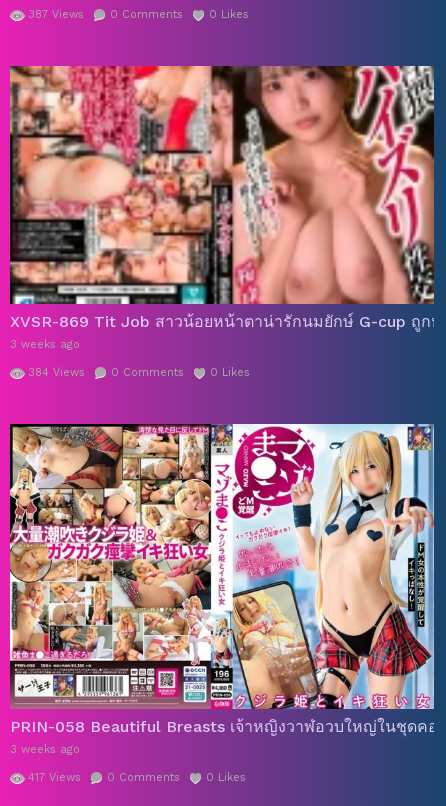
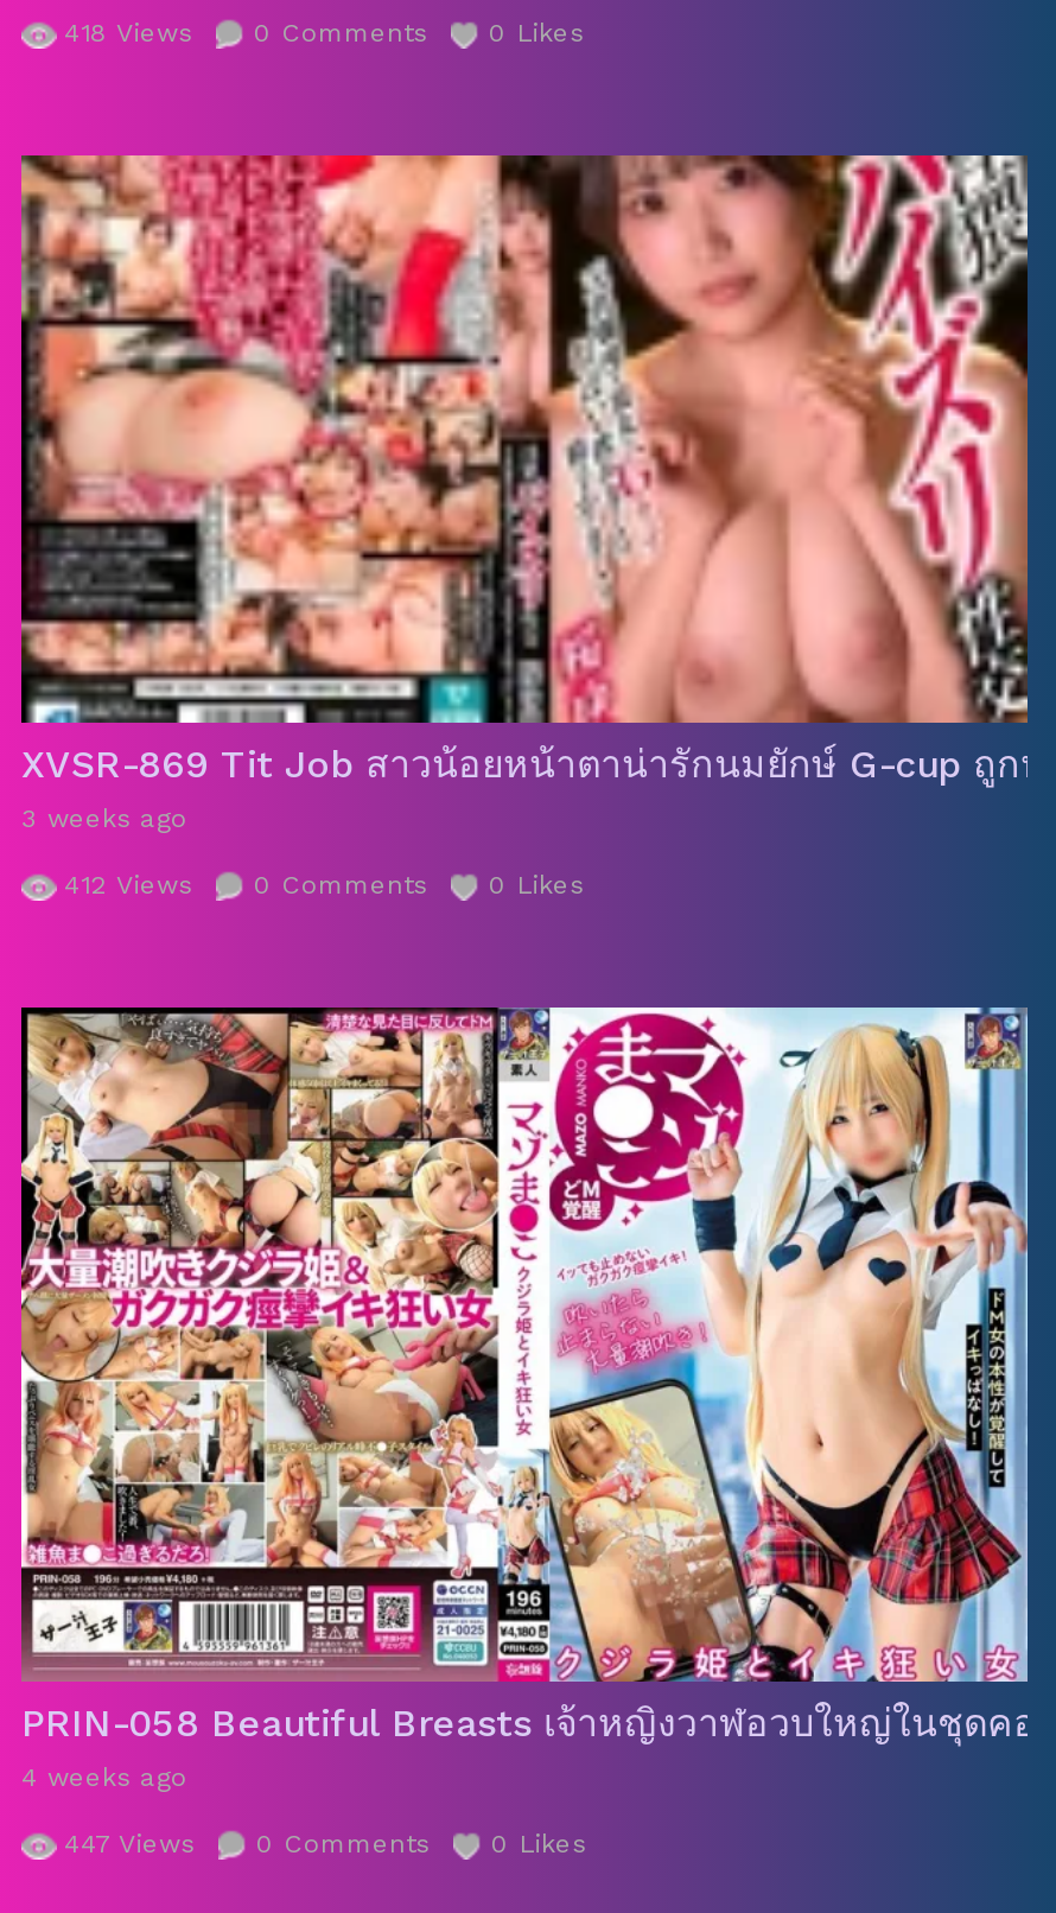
- 387 Views
+ 418 Views

- 384 Views 0 Comments 0 Likes
+ 412 Views 0 Comments 0 Likes

- 3 weeks ago
+ 4 weeks ago

- 417 Views
+ 447 Views
